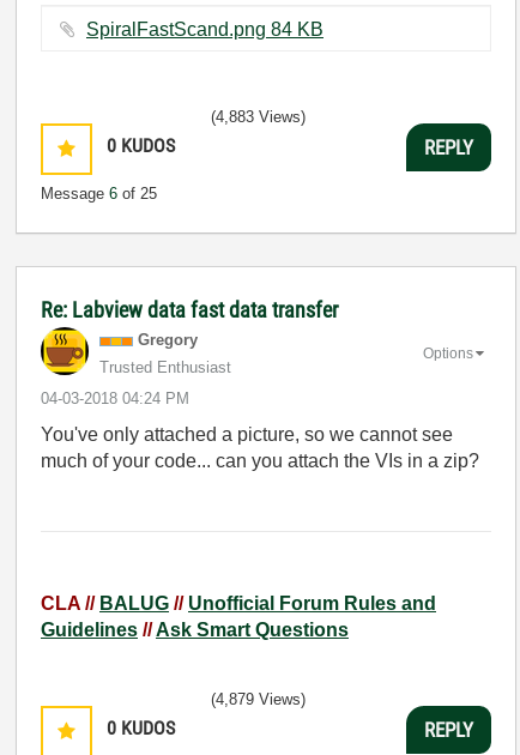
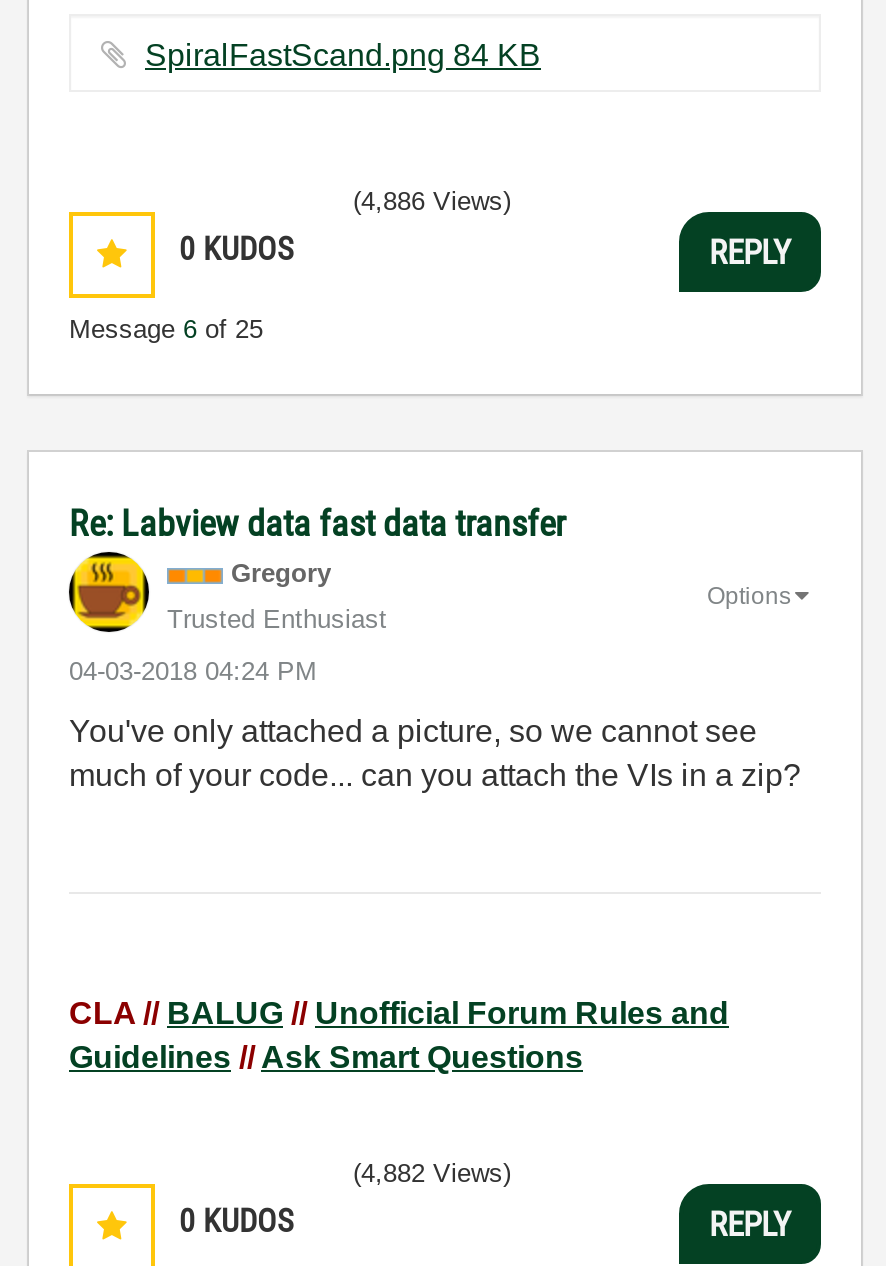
- (4,883 Views)
+ (4,886 Views)

- (4,879 Views)
+ (4,882 Views)
